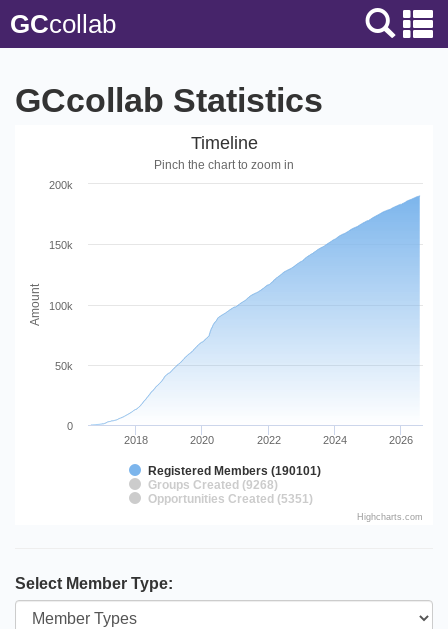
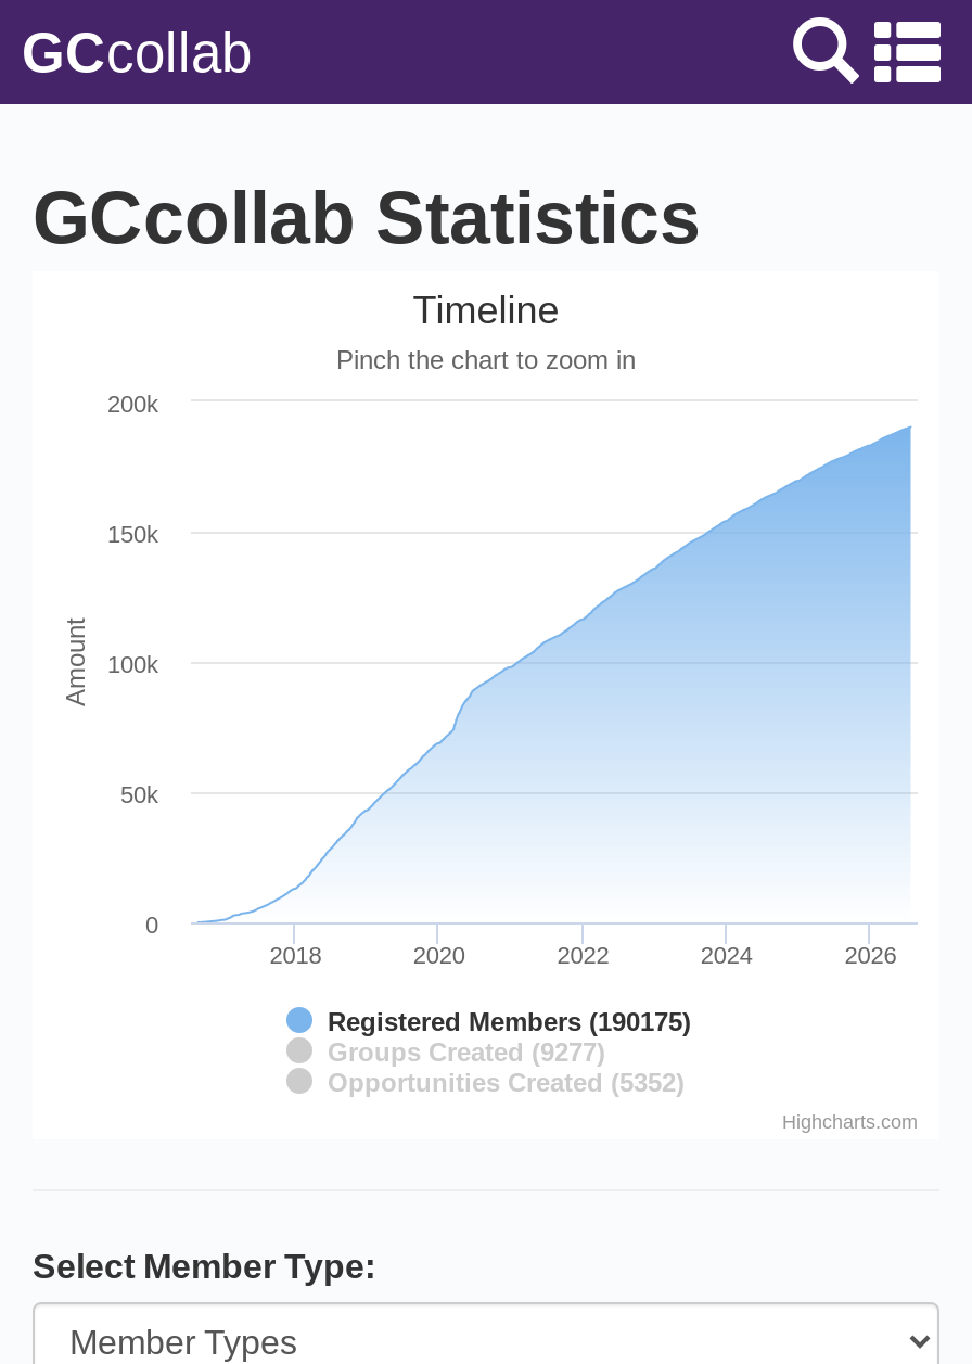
- Registered Members (190101)
+ Registered Members (190175)

- Groups Created (9268)
+ Groups Created (9277)

- Opportunities Created (5351)
+ Opportunities Created (5352)
